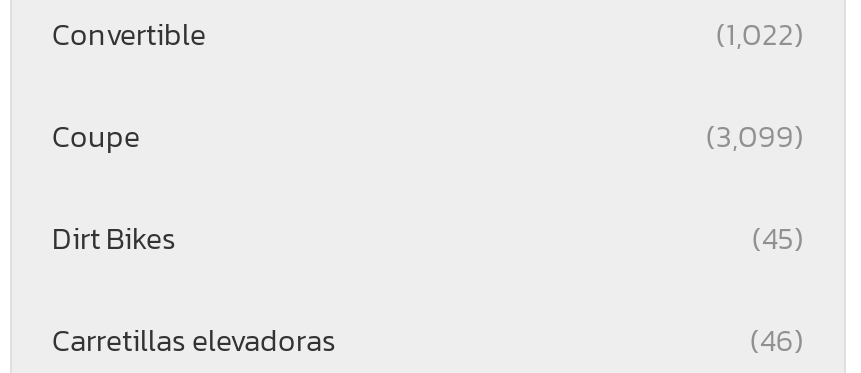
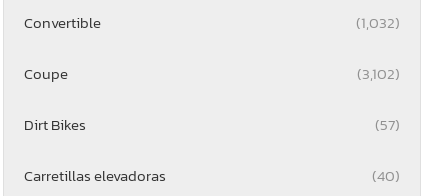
- (1,022)
+ (1,032)

- (3,099)
+ (3,102)

- (45)
+ (57)

- (46)
+ (40)
